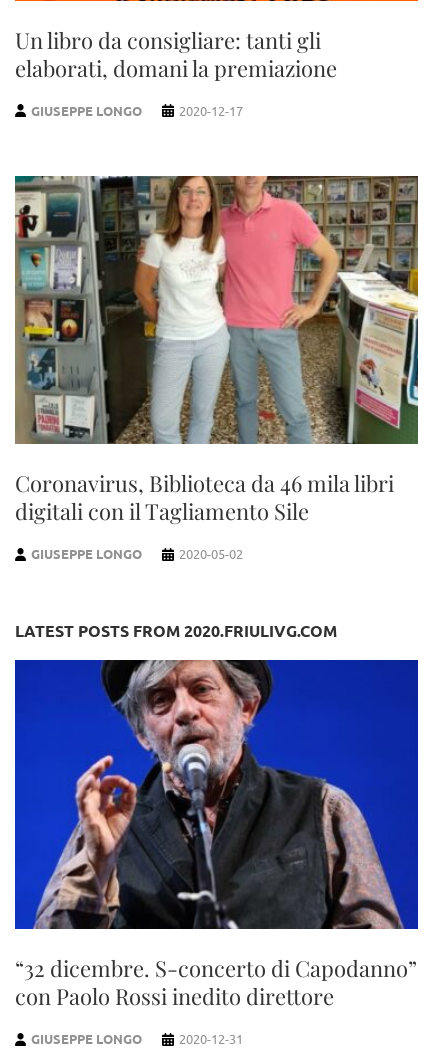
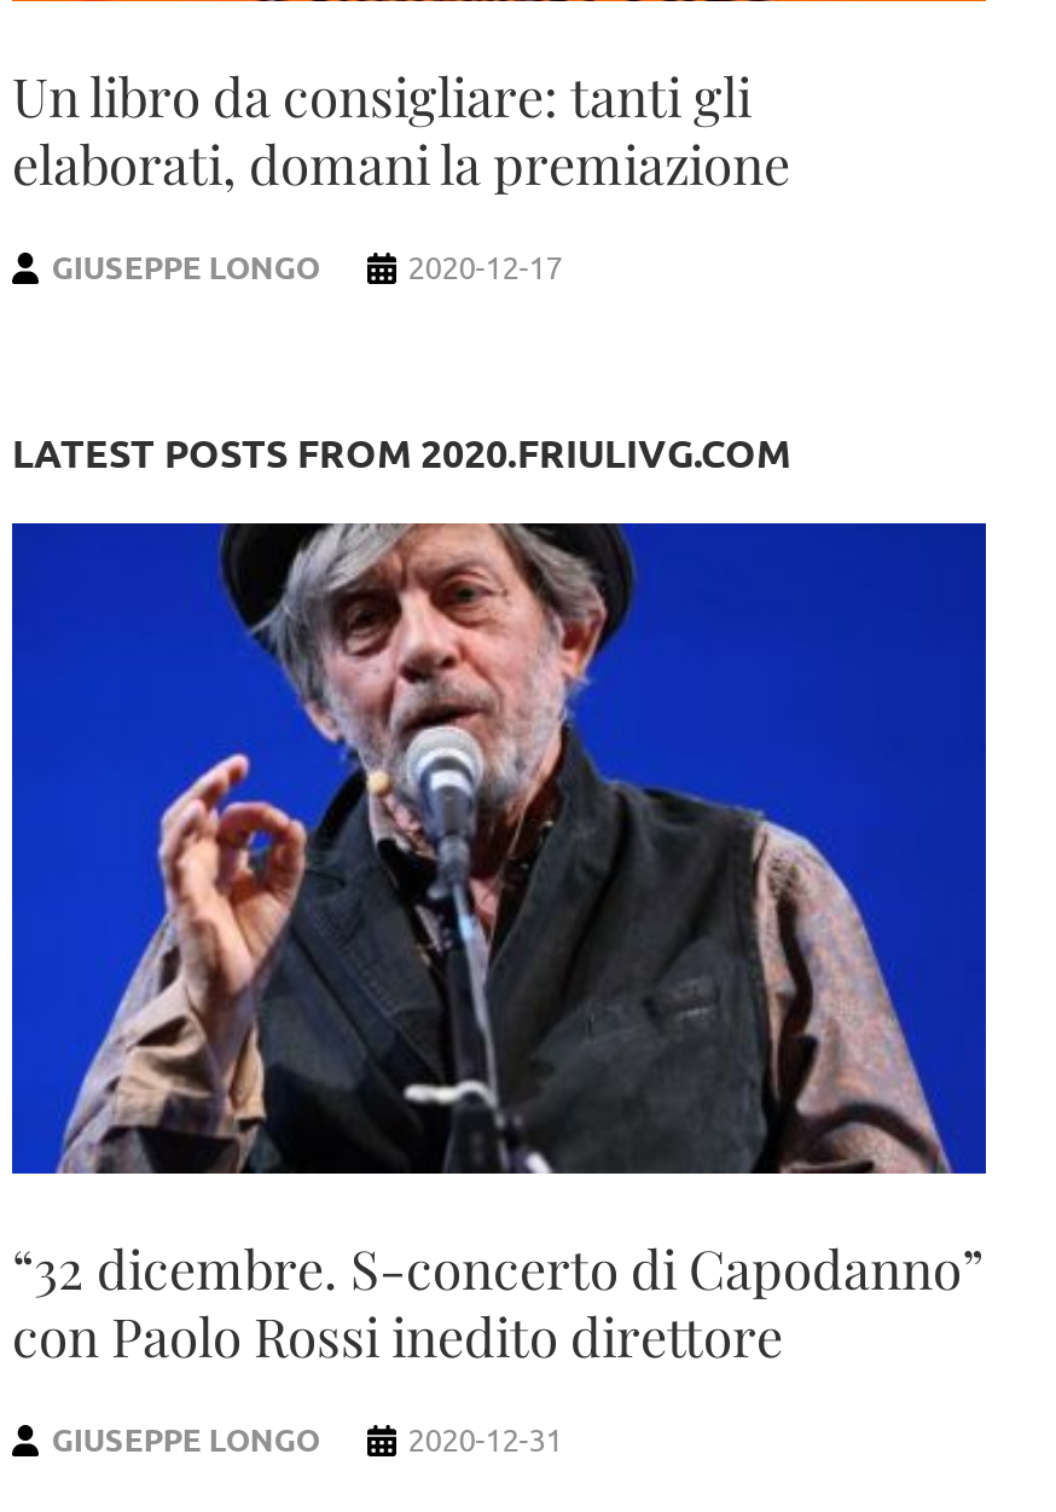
- [image]
- Coronavirus, Biblioteca da 46 mila libri
- digitali con il Tagliamento Sile
- GIUSEPPE LONGO
- 2020-05-02
